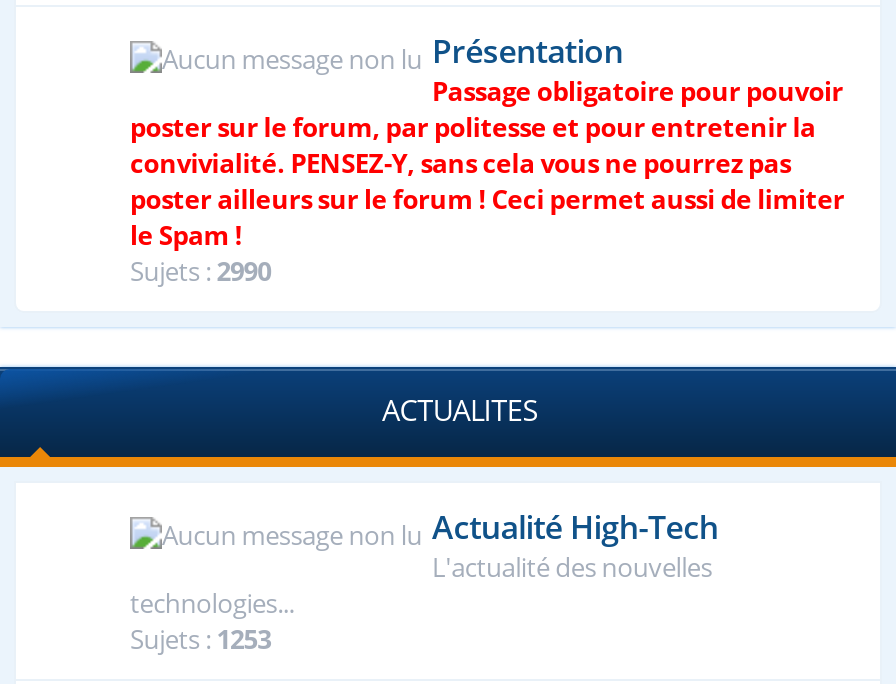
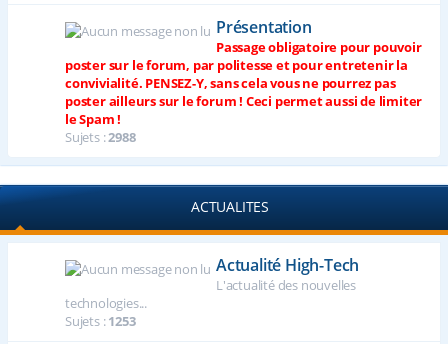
- Sujets : 2990
+ Sujets : 2988
